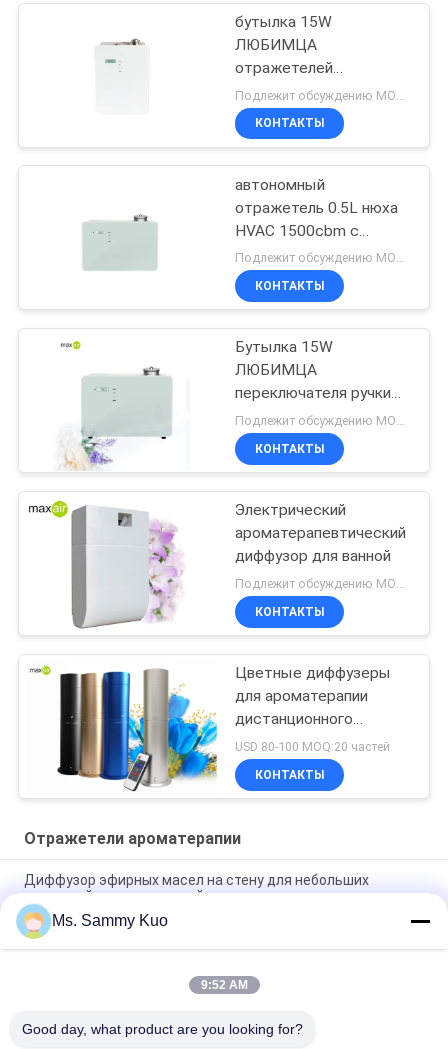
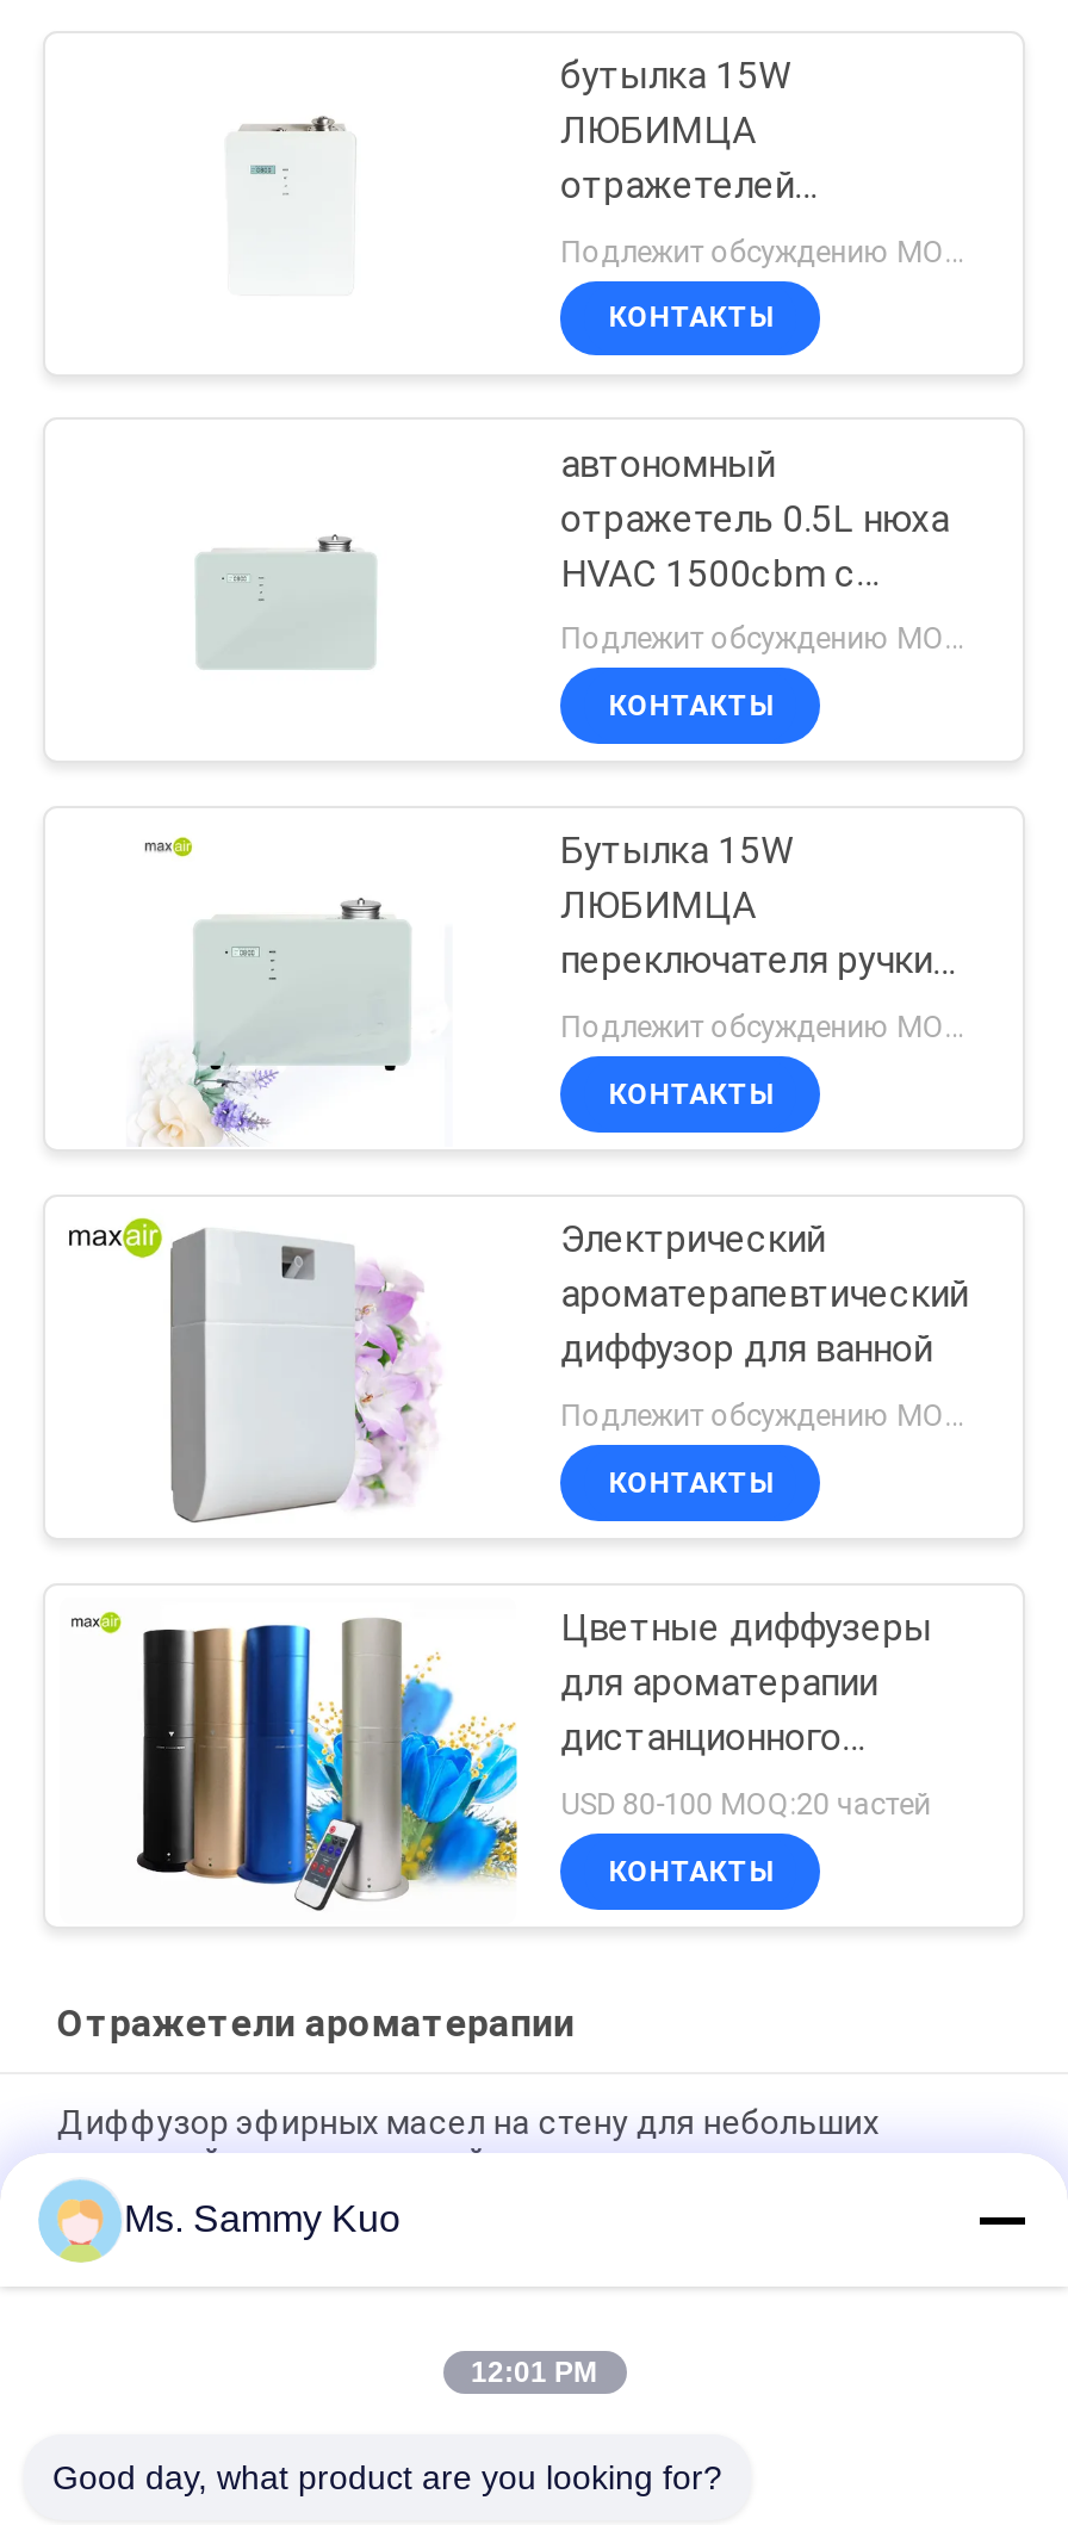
- 9:52 AM
+ 12:01 PM
